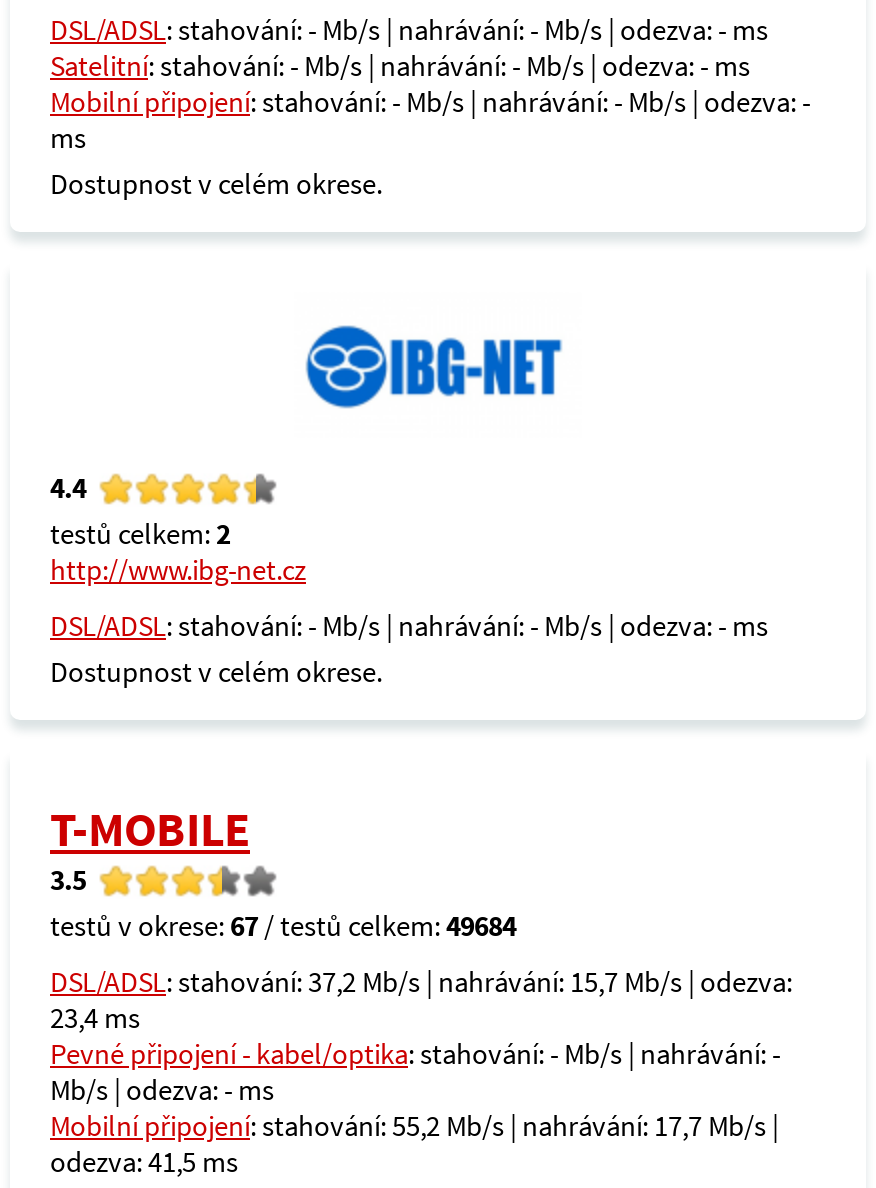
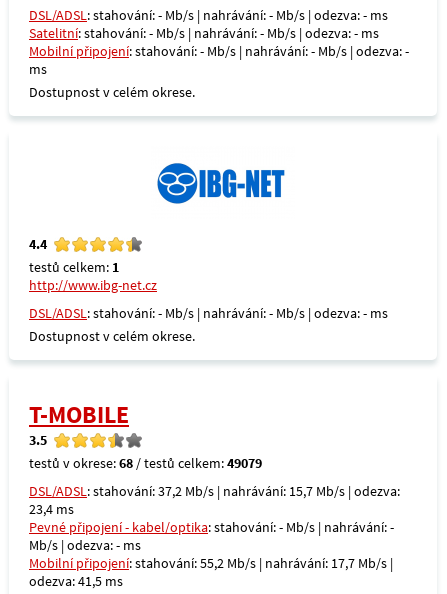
- testů celkem: 2
+ testů celkem: 1

- testů v okrese: 67 / testů celkem: 49684
+ testů v okrese: 68 / testů celkem: 49079
